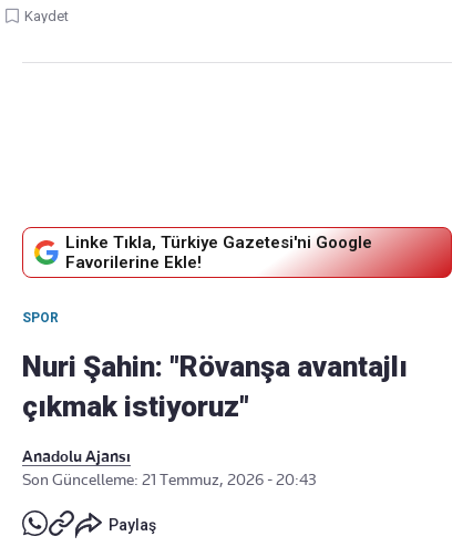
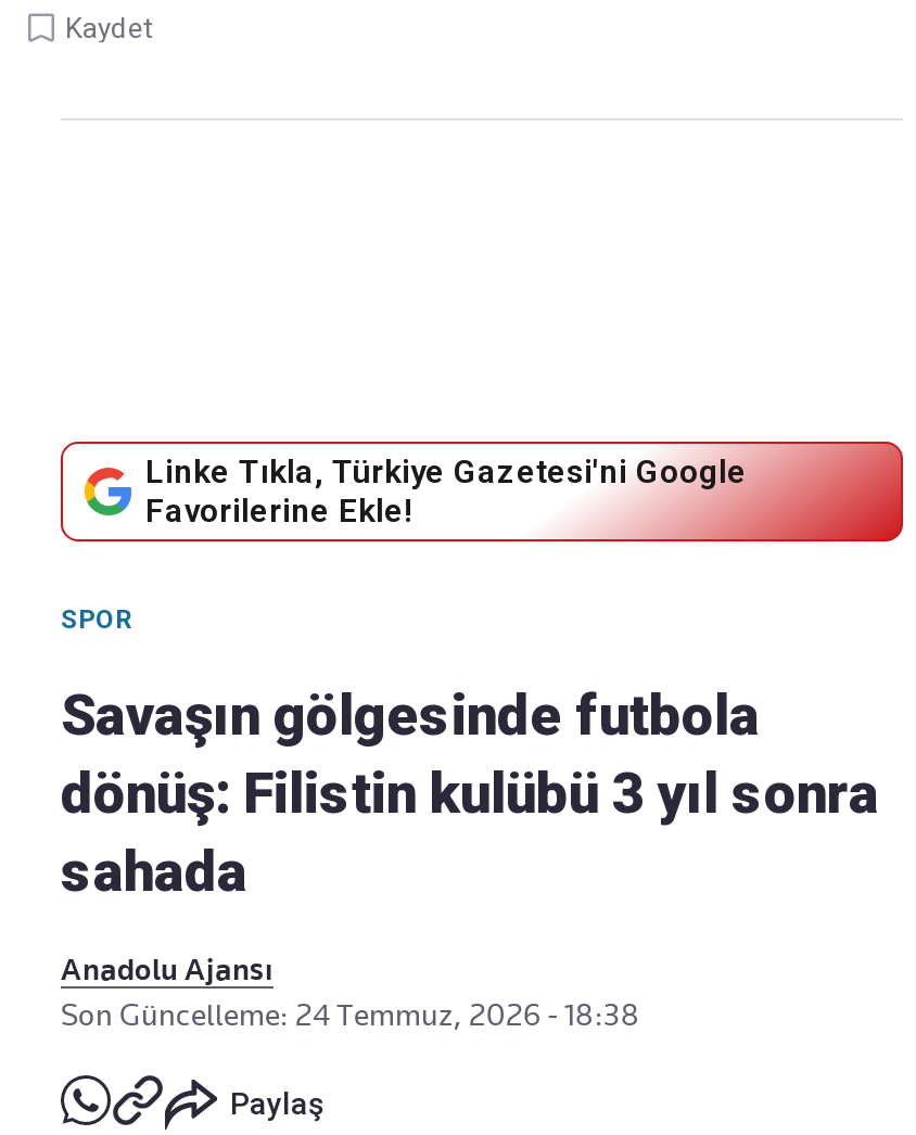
- Nuri Şahin: "Rövanşa avantajlı
- çıkmak istiyoruz"
+ Savaşın gölgesinde futbola
+ dönüş: Filistin kulübü 3 yıl sonra
+ sahada

- Son Güncelleme: 21 Temmuz, 2026 - 20:43
+ Son Güncelleme: 24 Temmuz, 2026 - 18:38
